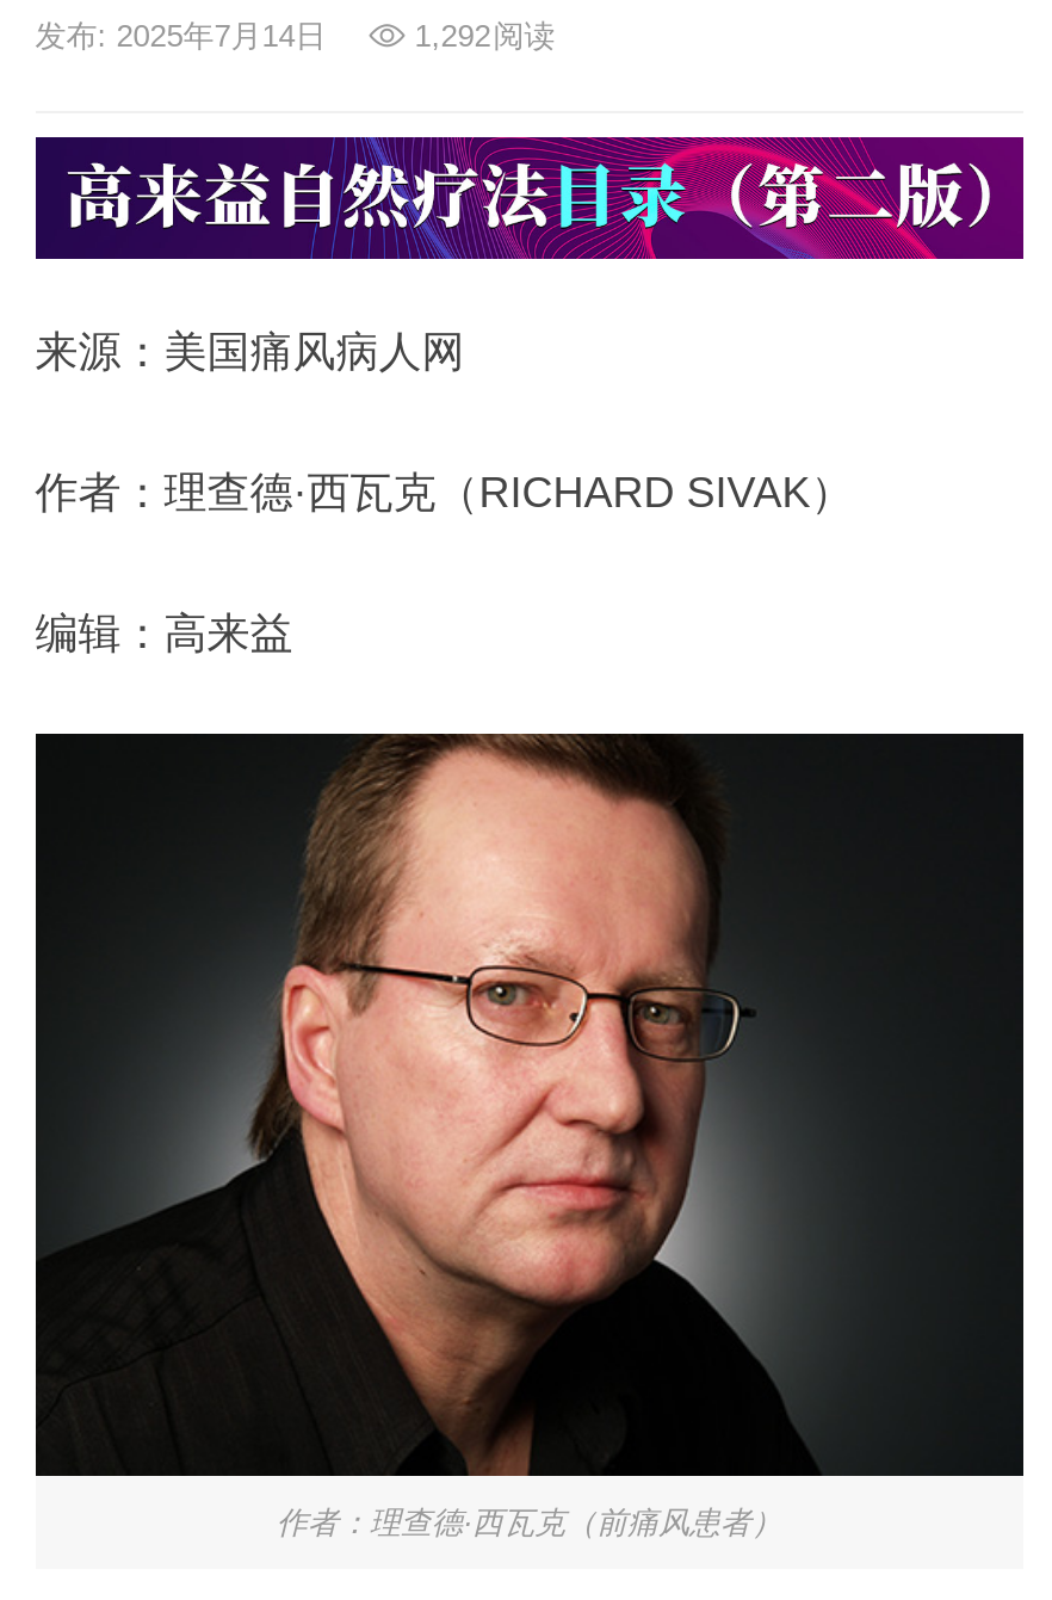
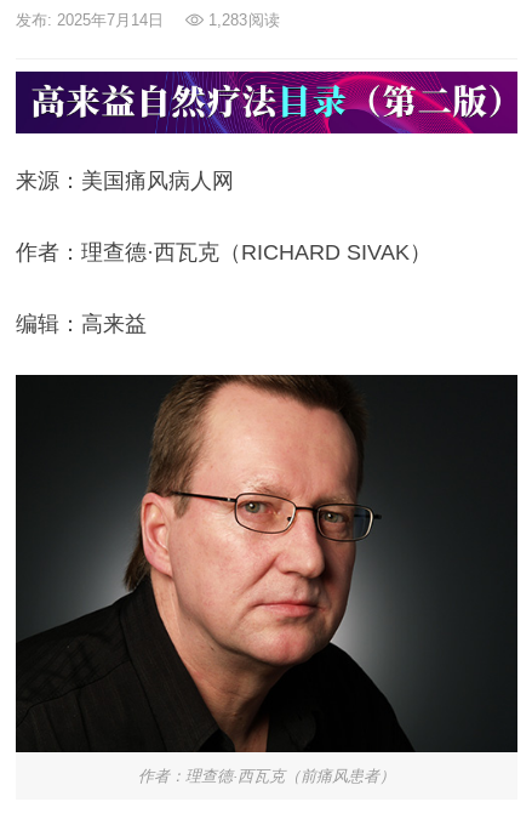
- 发布: 2025年7月14日 1,292阅读
+ 发布: 2025年7月14日 1,283阅读
